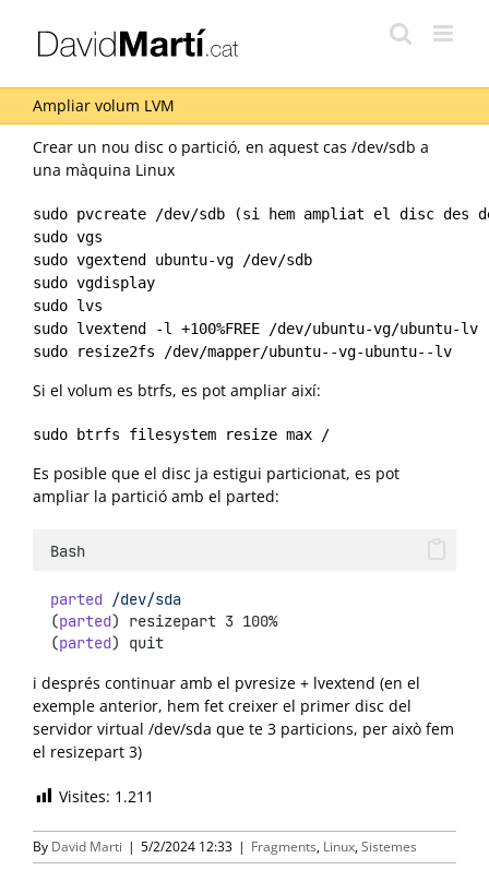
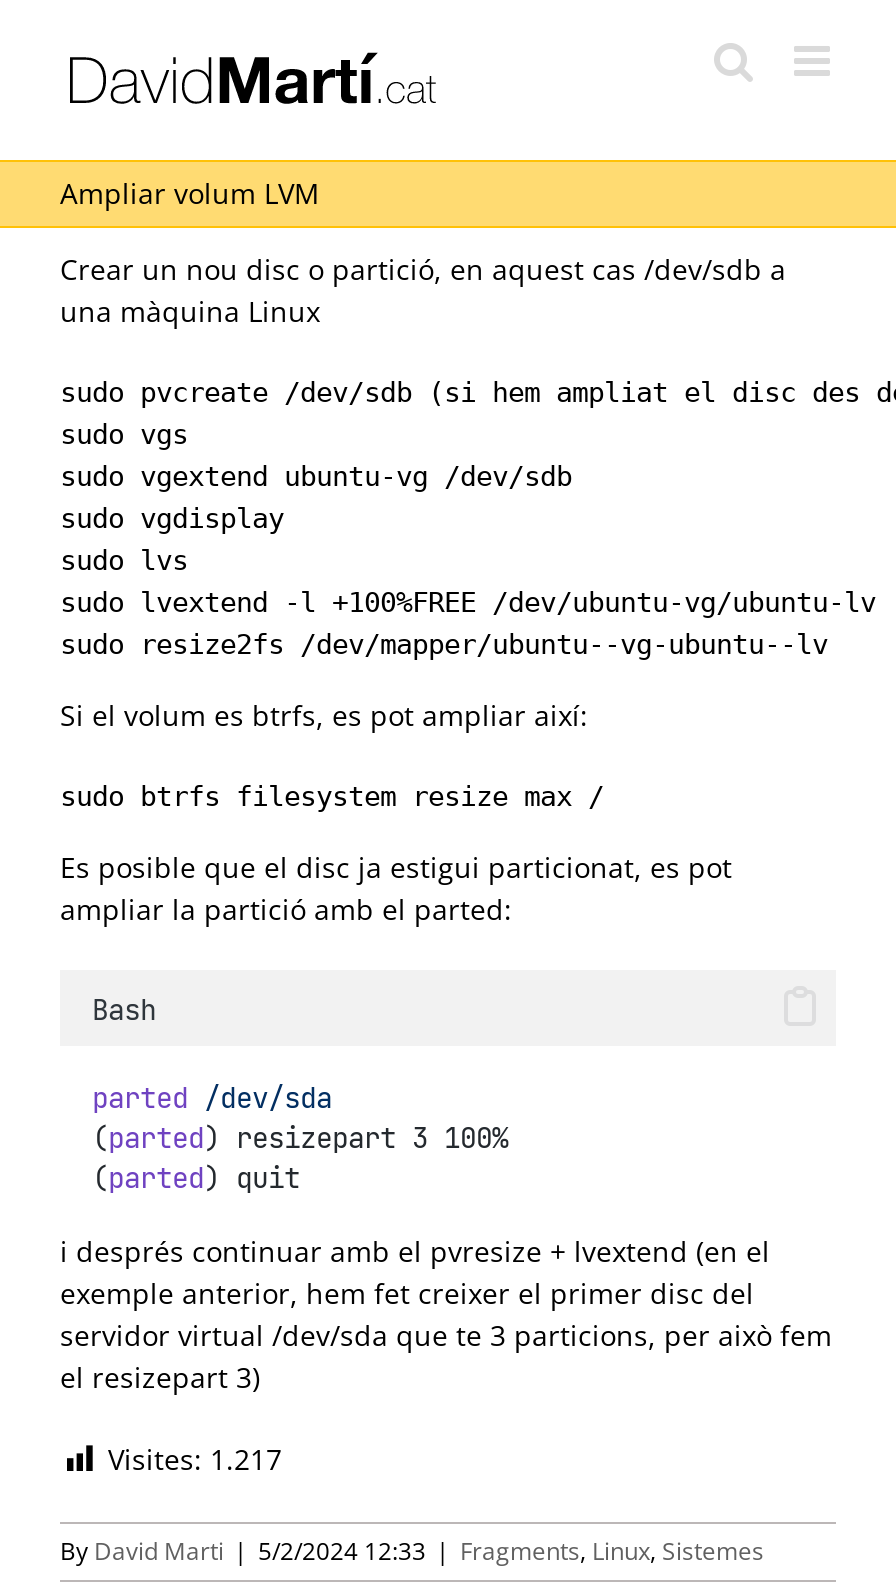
- Visites: 1.211
+ Visites: 1.217
